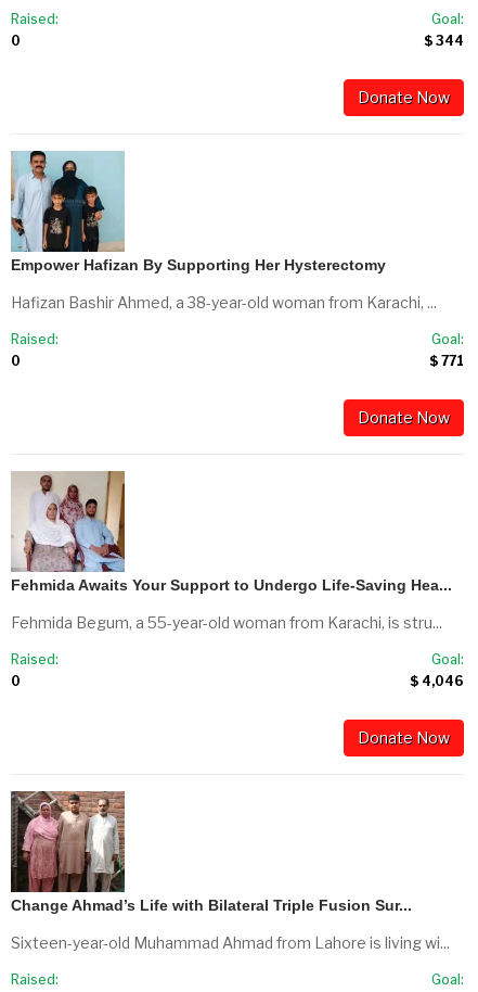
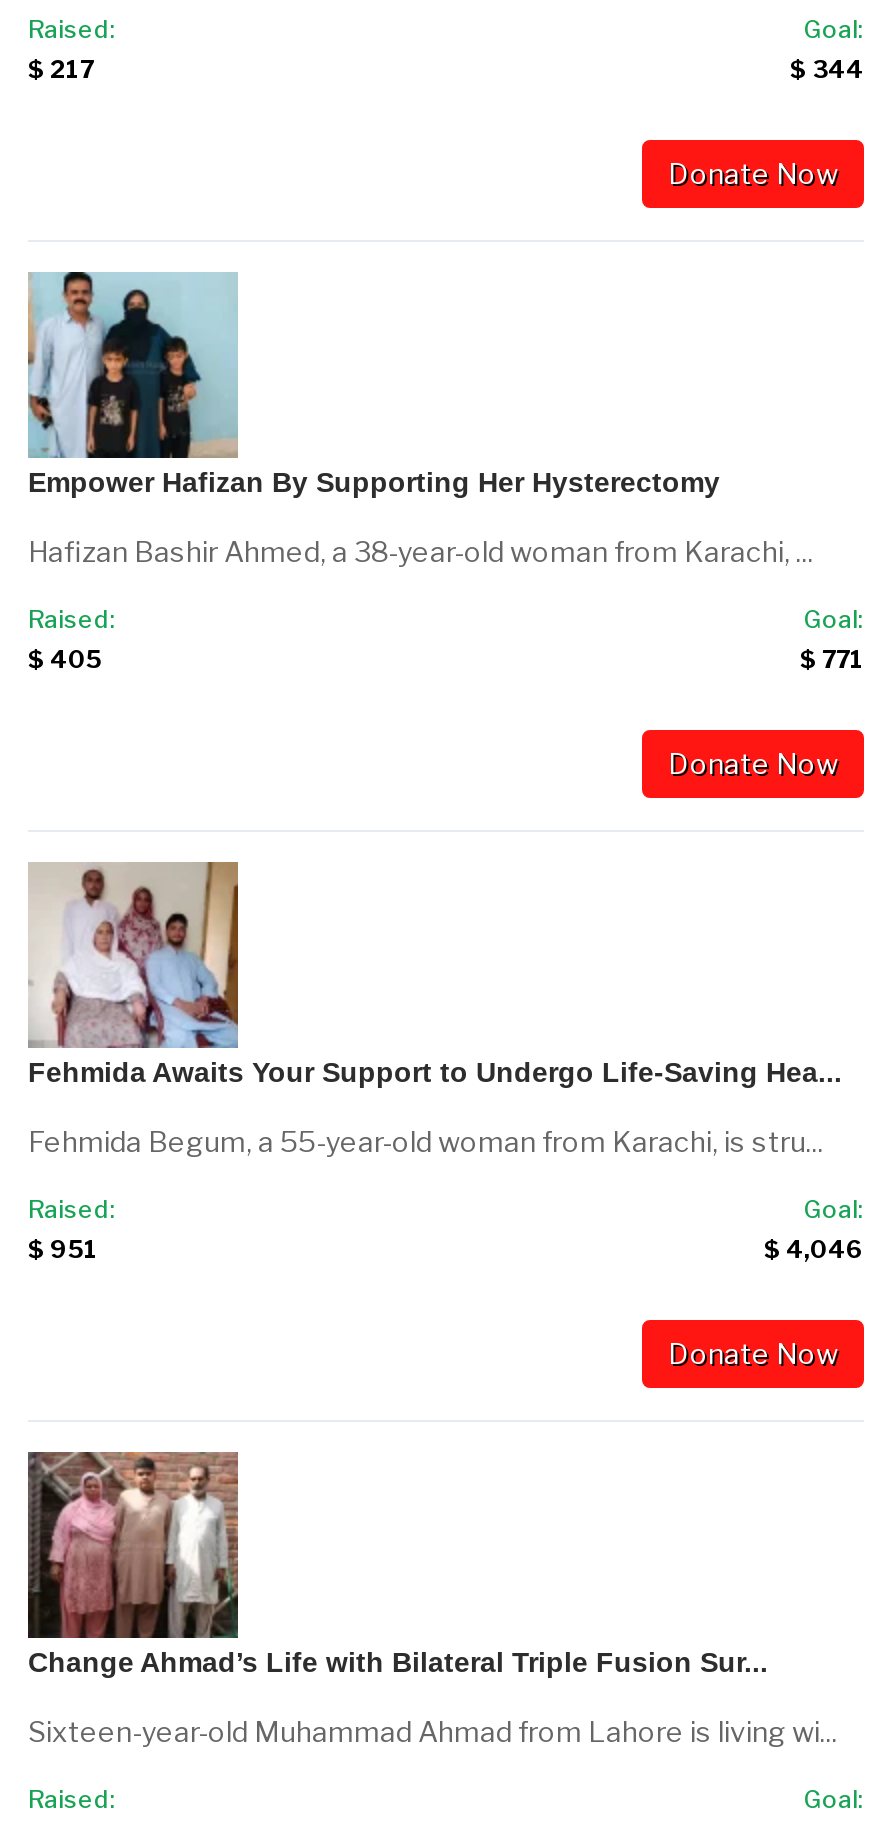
- 0
+ $ 217

- 0
+ $ 405

- 0
+ $ 951
